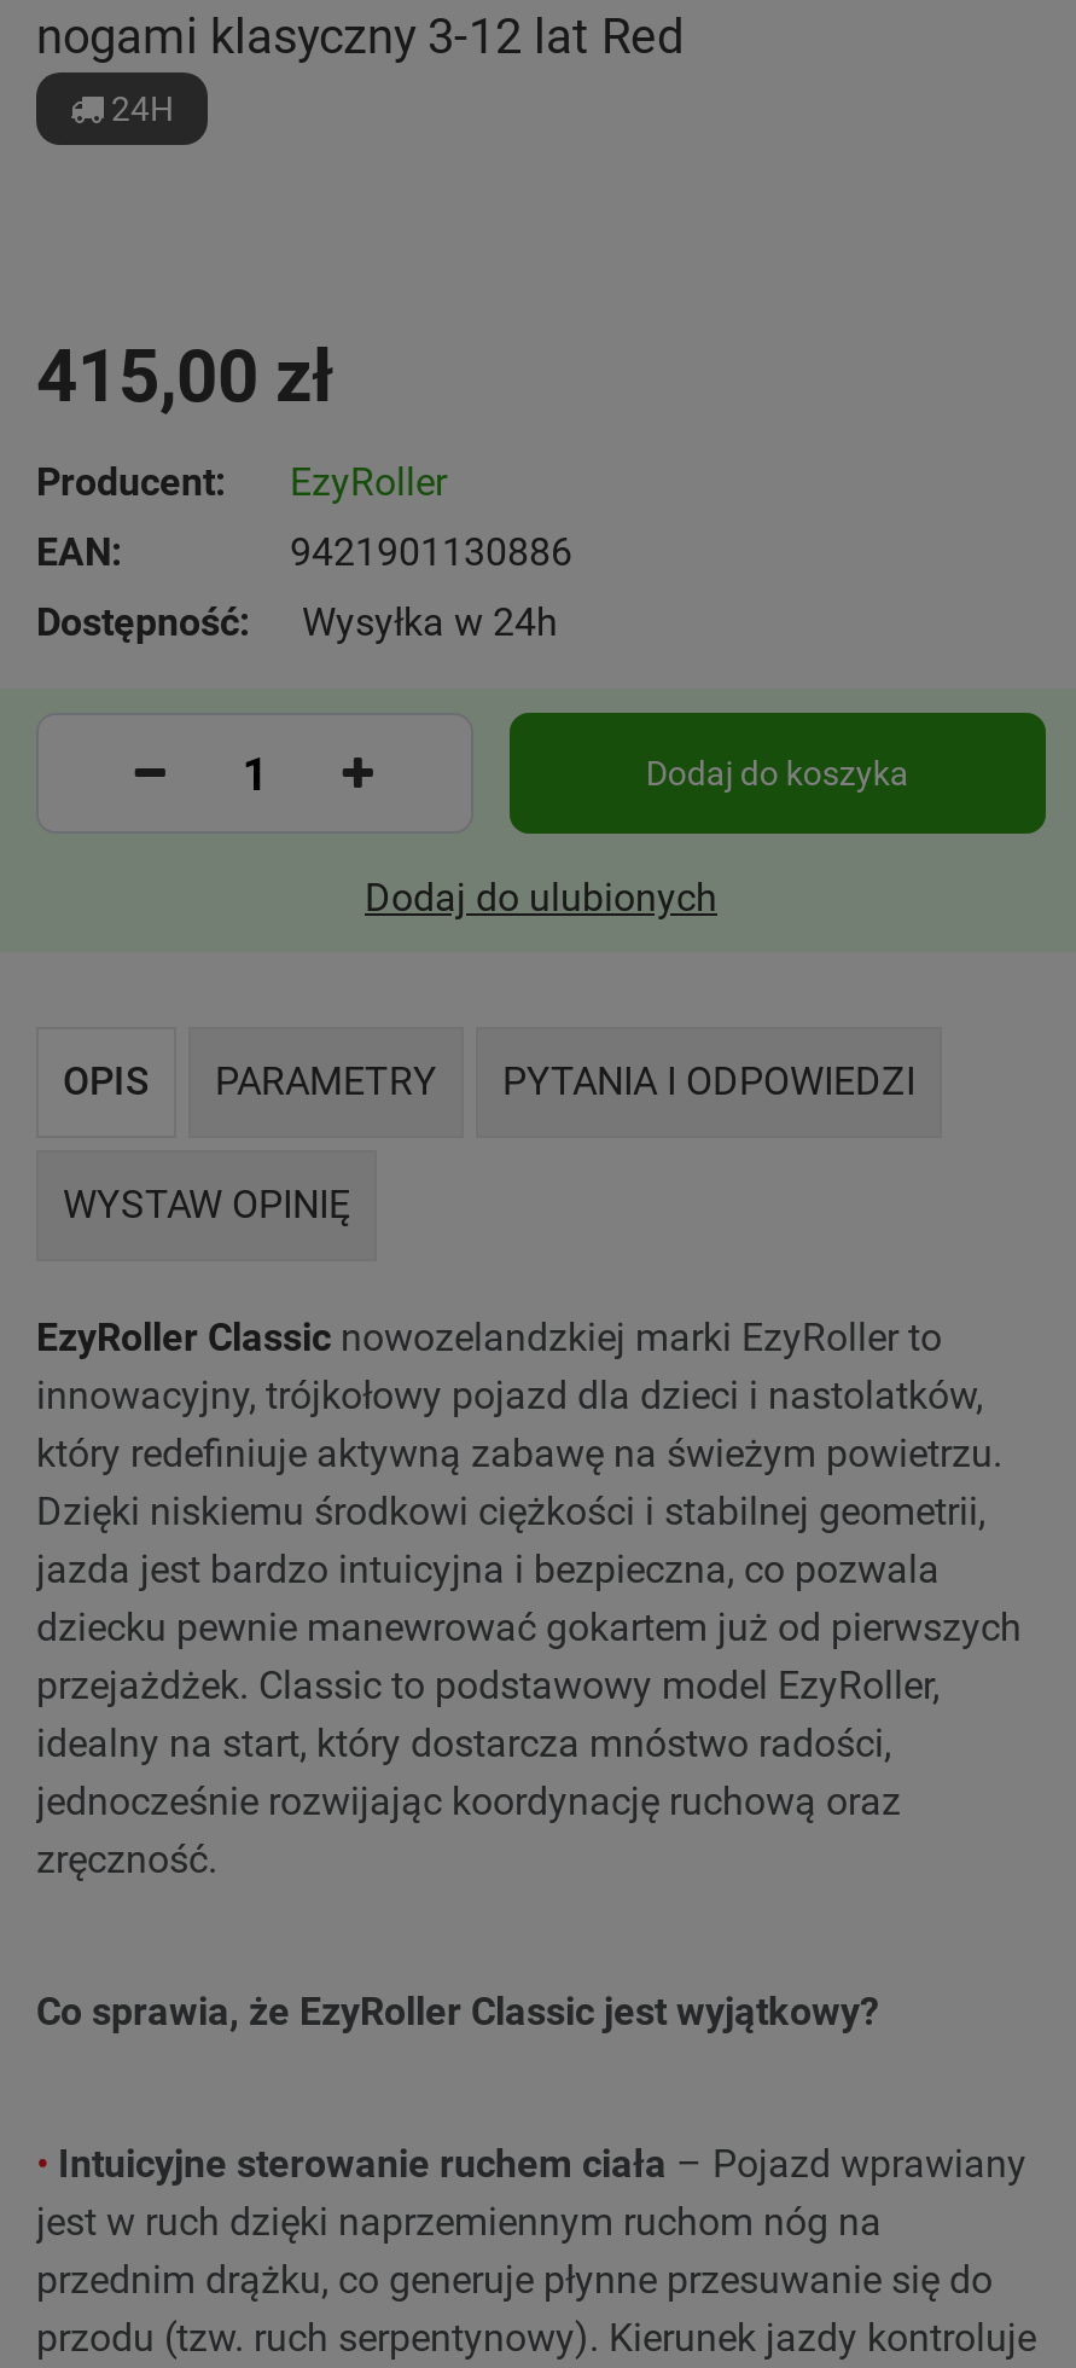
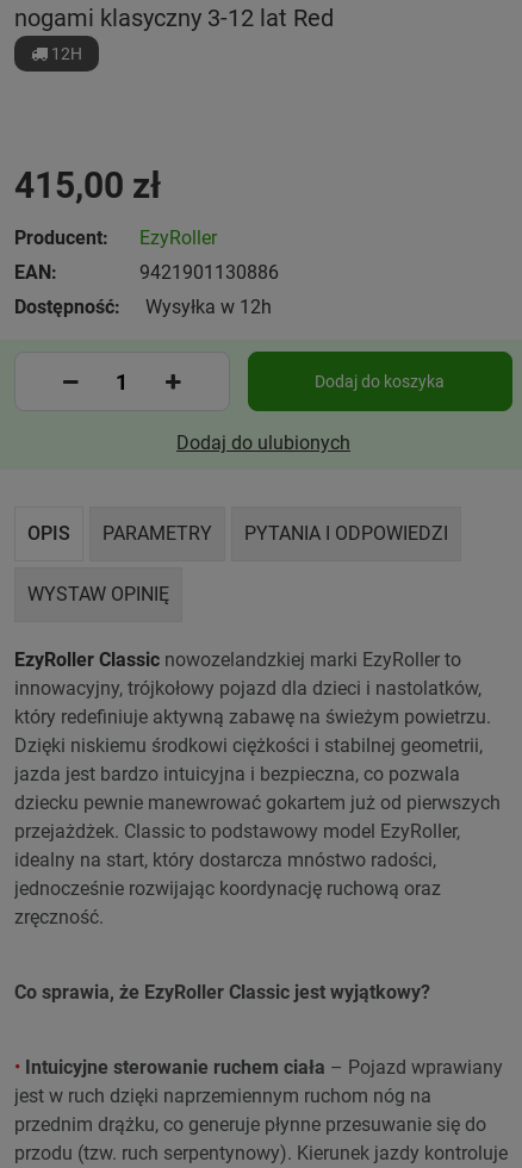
- 24H
+ 12H

- Dostępność: Wysyłka w 24h
+ Dostępność: Wysyłka w 12h
